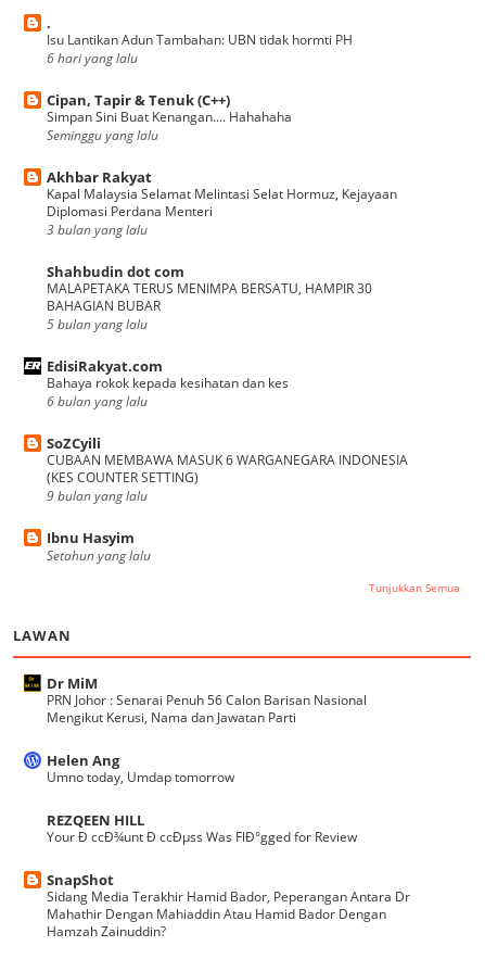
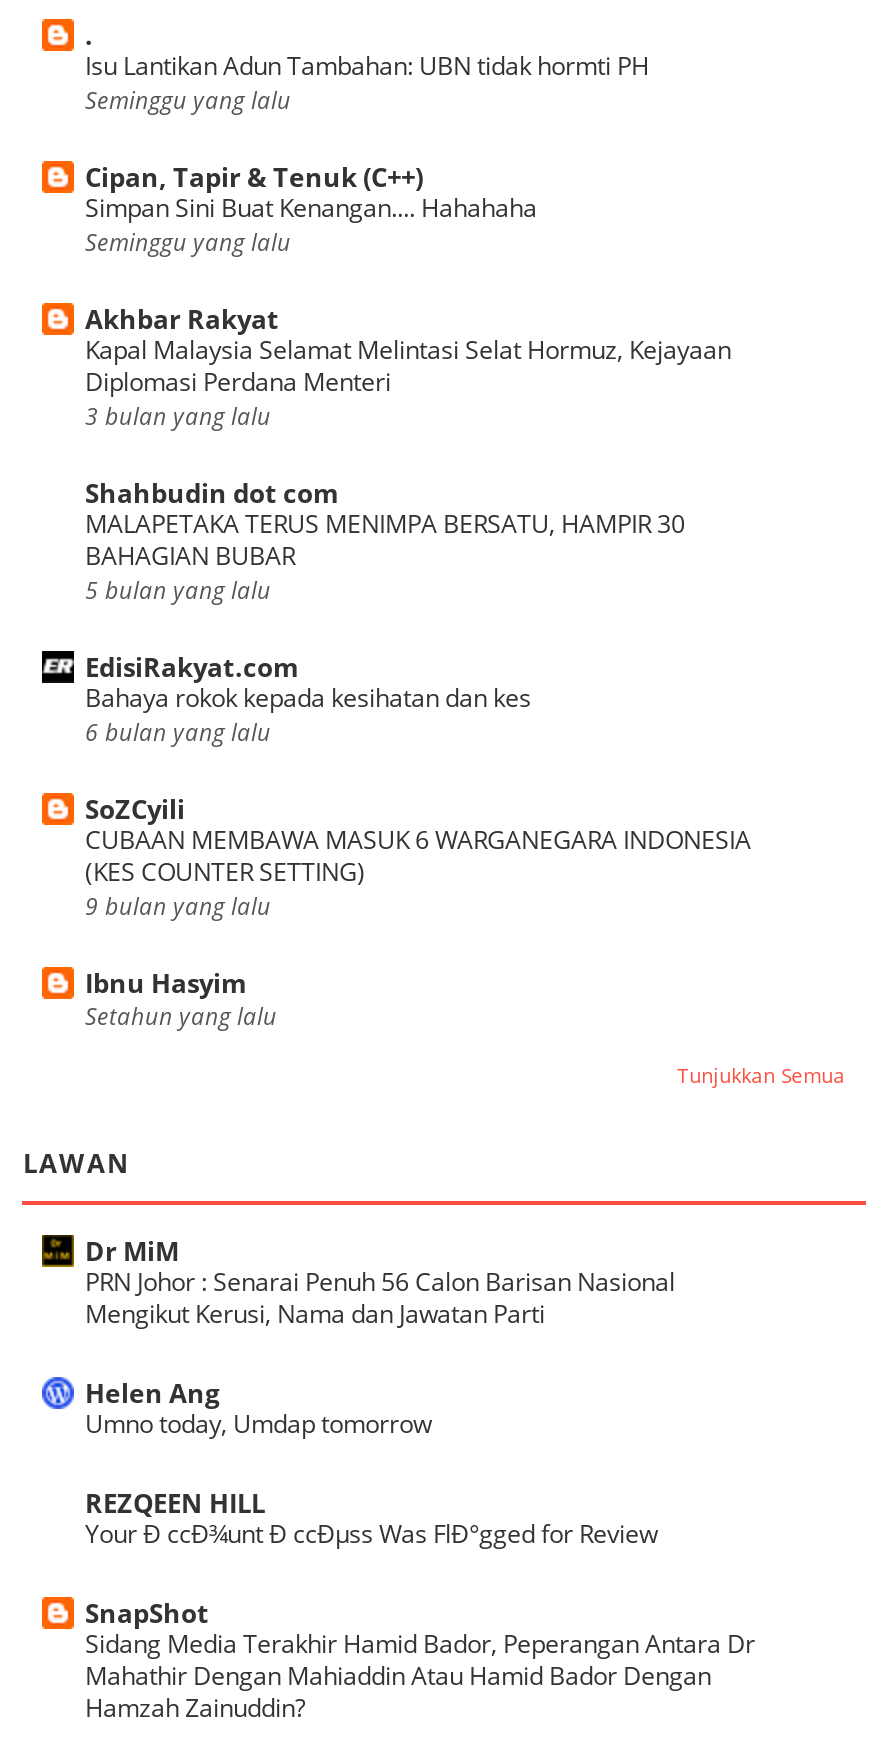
- 6 hari yang lalu
+ Seminggu yang lalu
